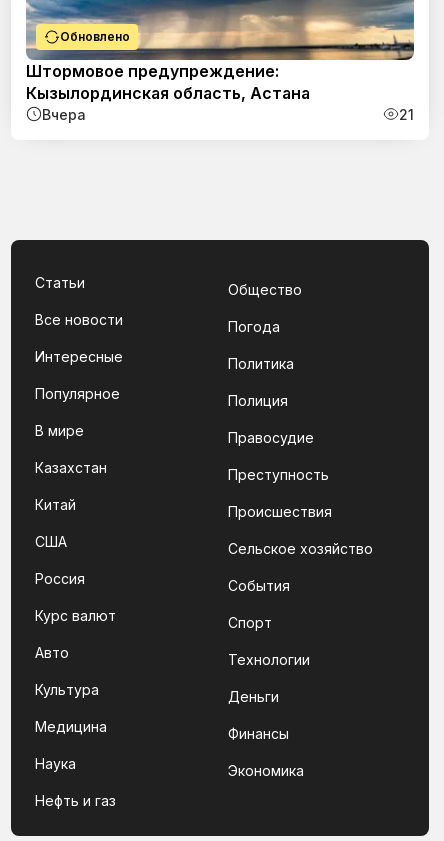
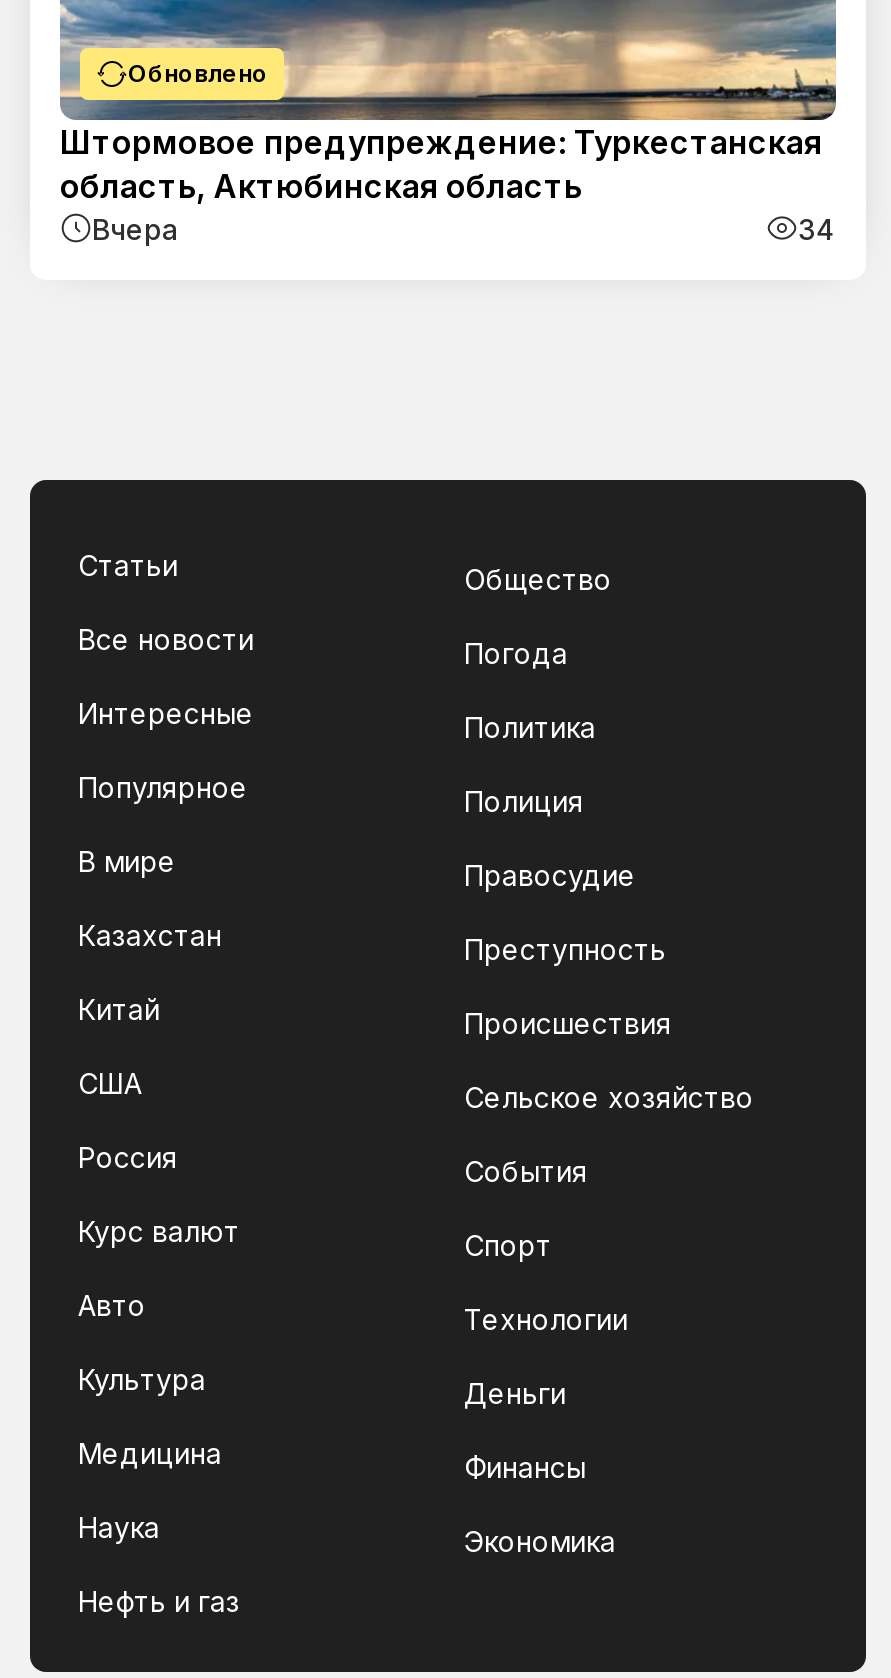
- Штормовое предупреждение:
- Кызылординская область, Астана
+ Штормовое предупреждение: Туркестанская
+ область, Актюбинская область

- 21
+ 34
